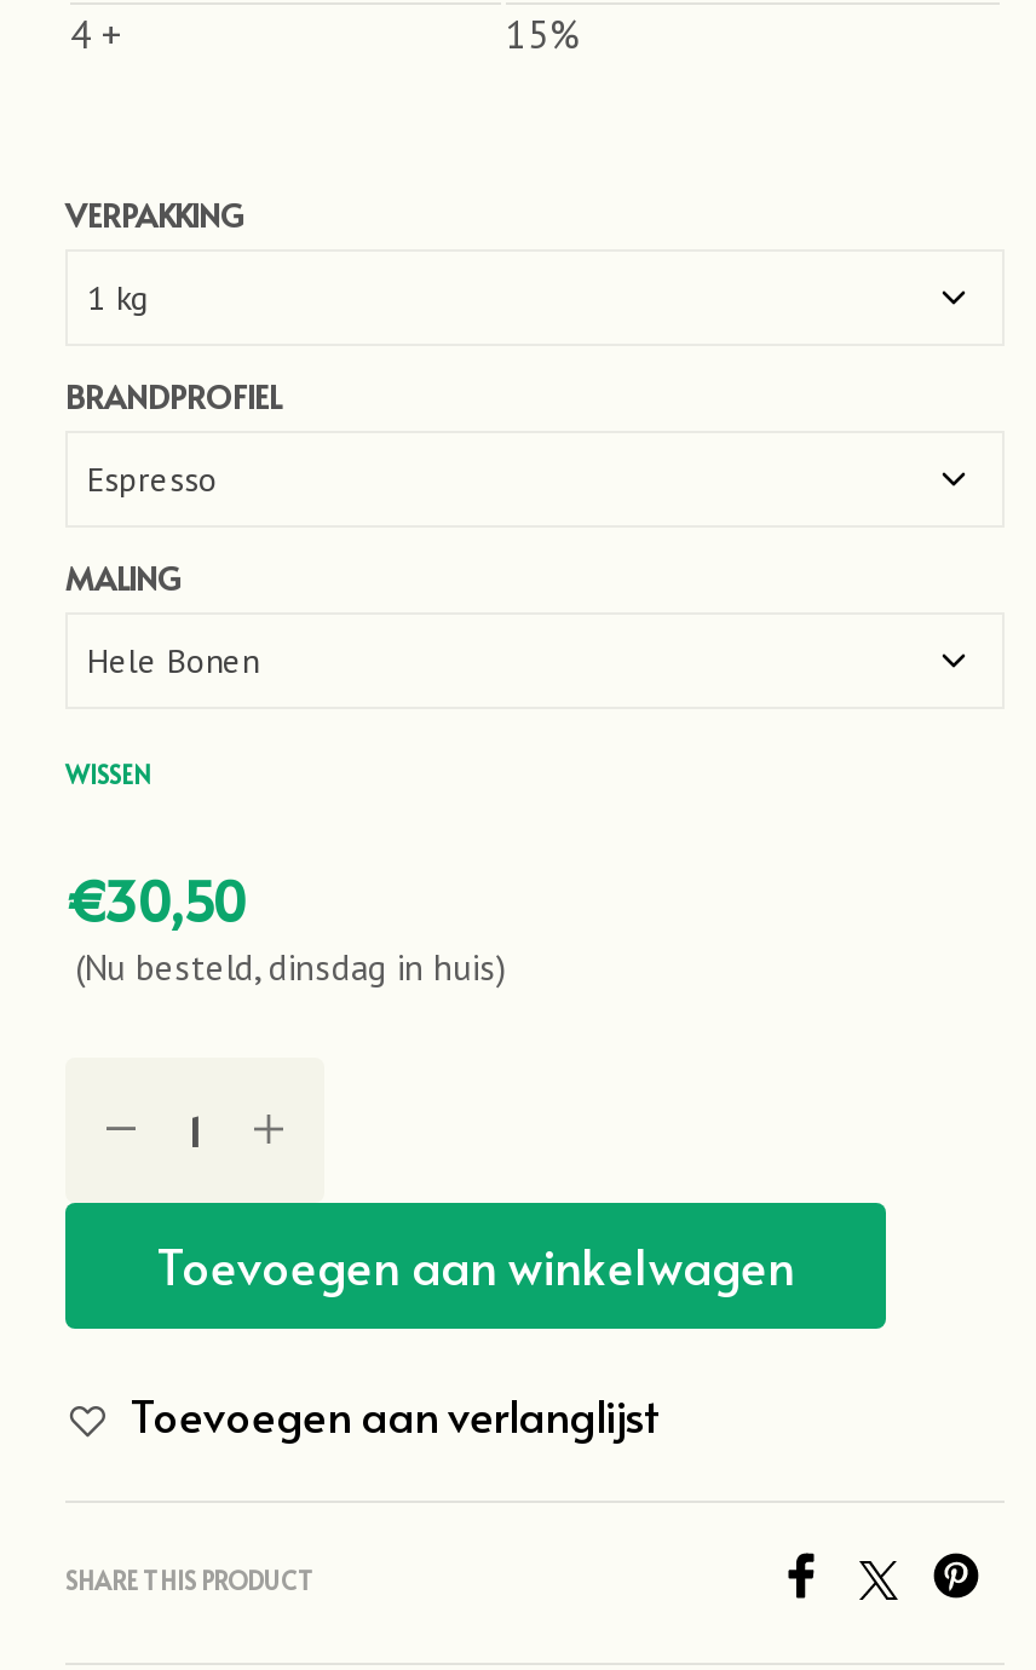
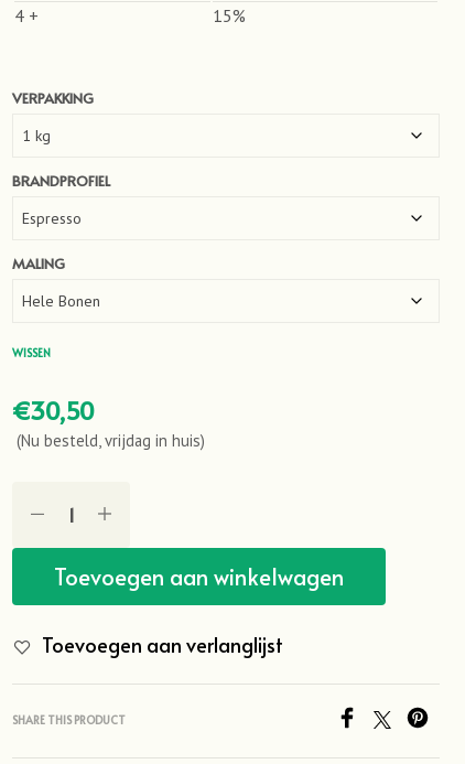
- (Nu besteld, dinsdag in huis)
+ (Nu besteld, vrijdag in huis)
